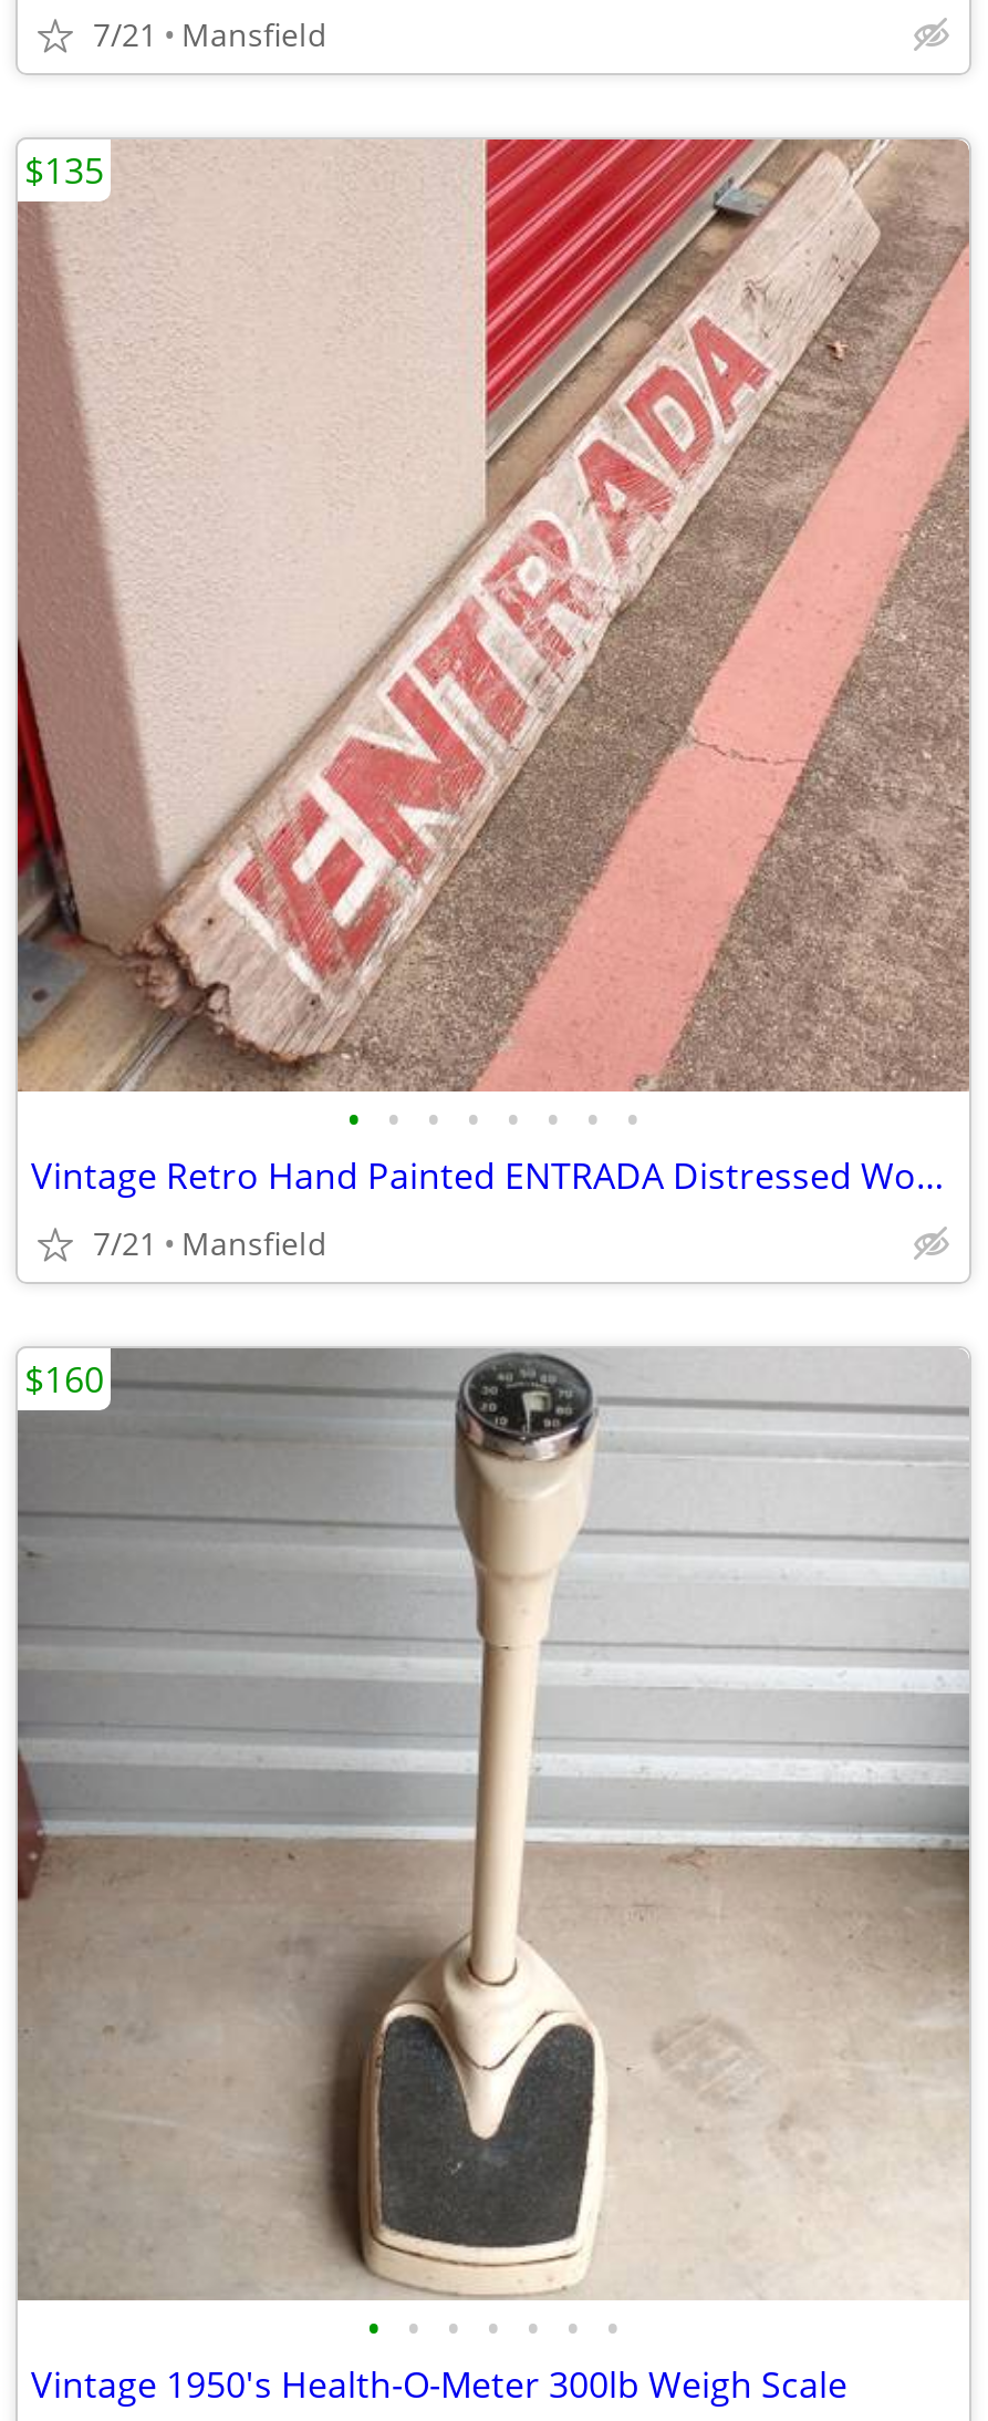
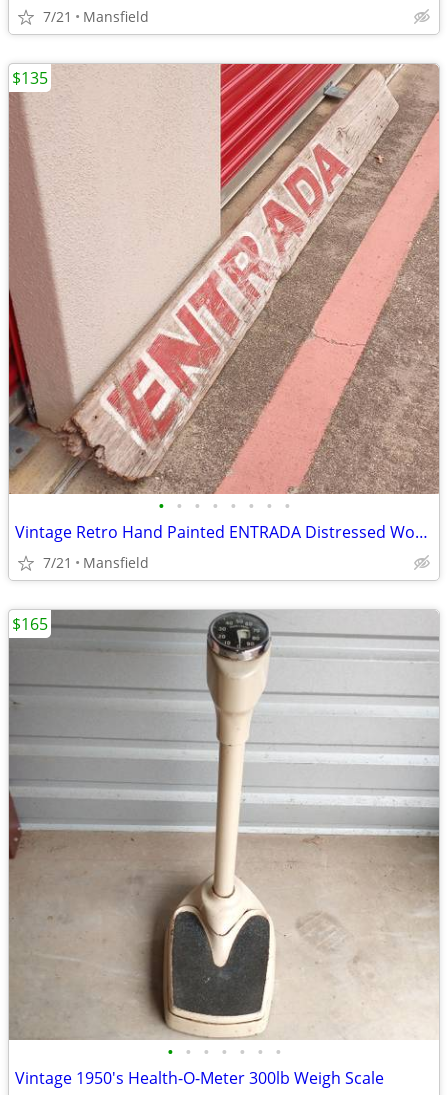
- $160
+ $165
